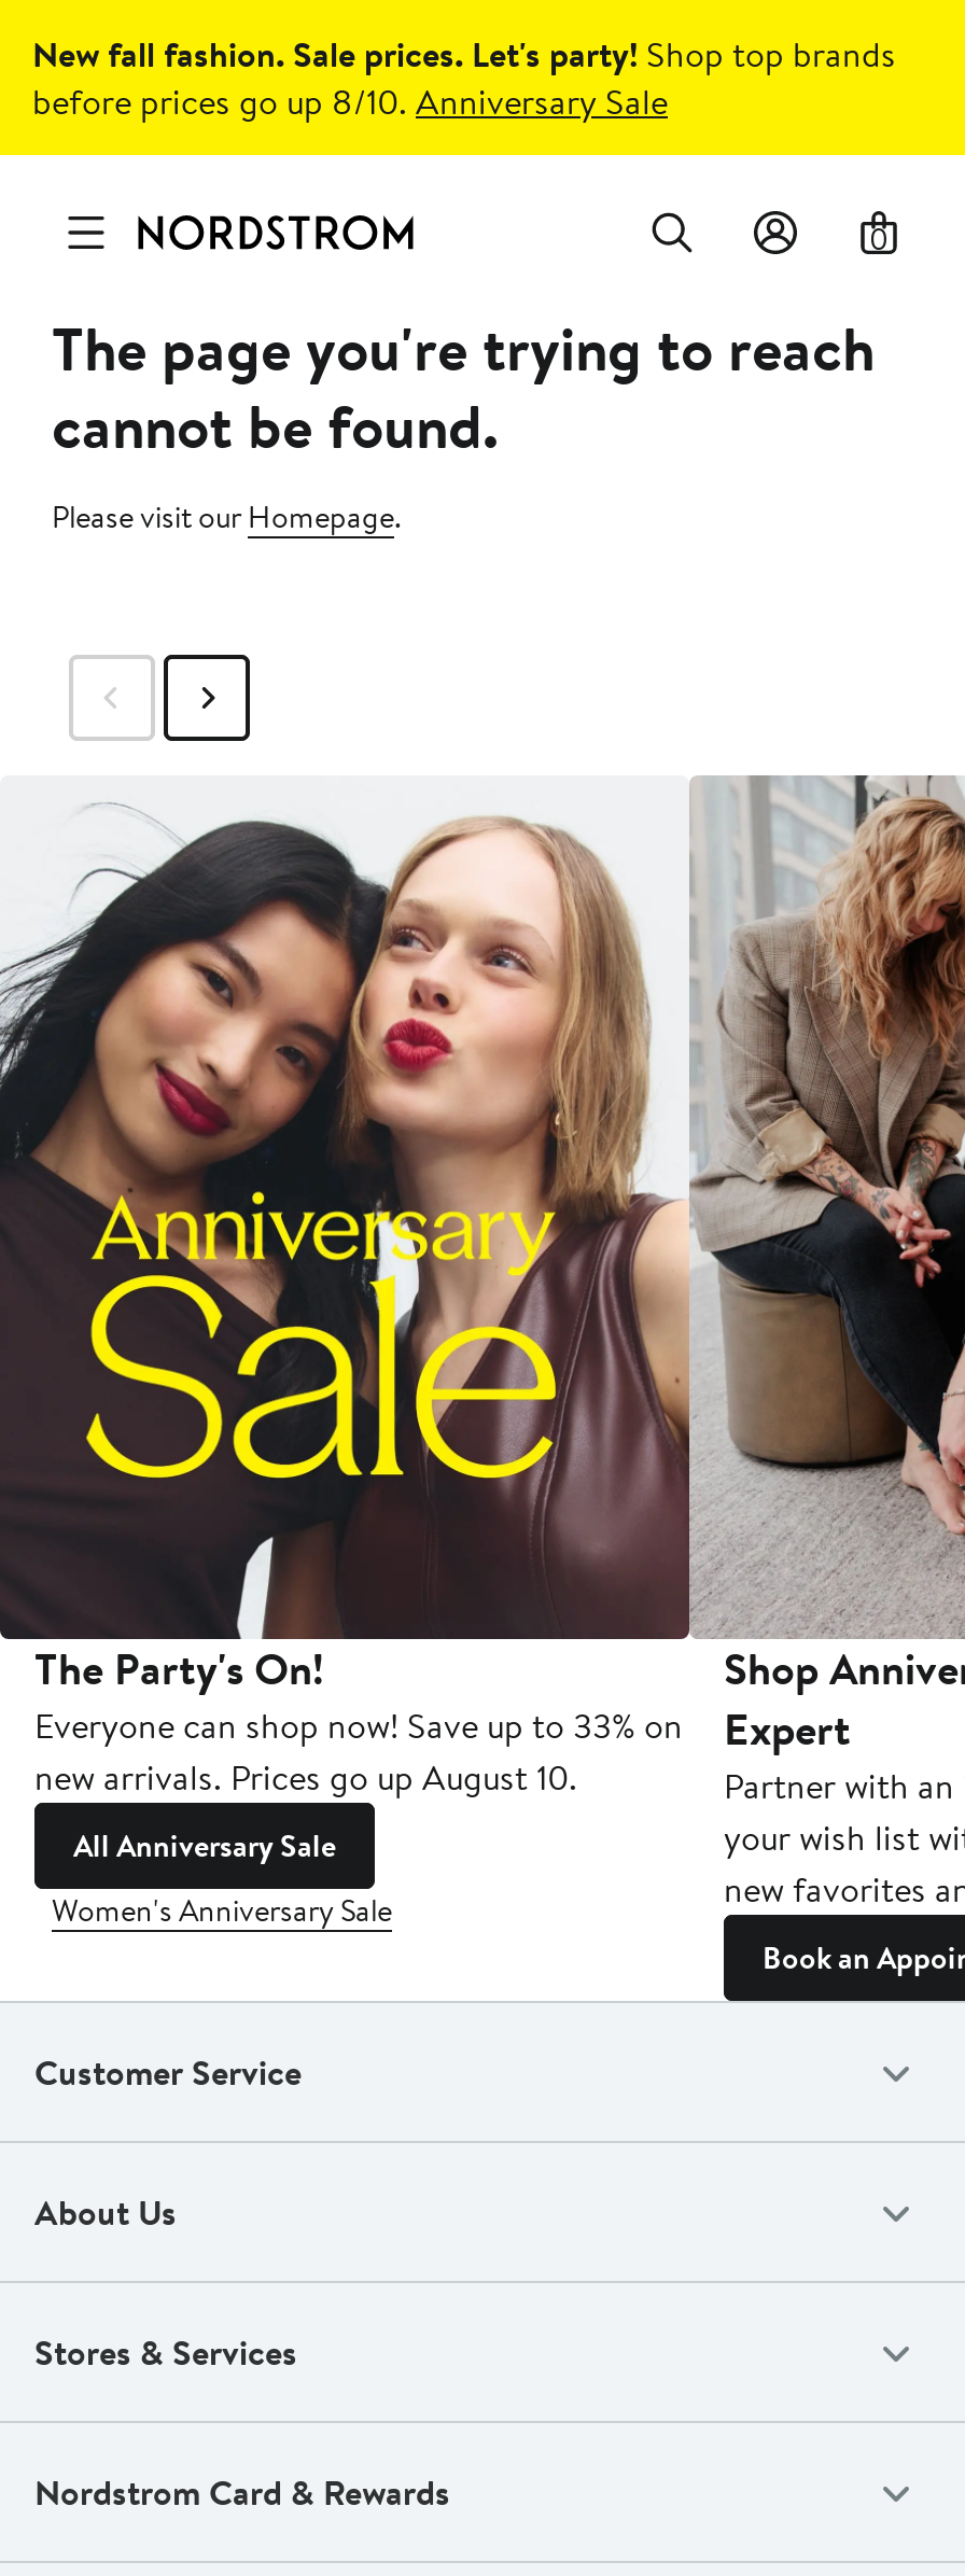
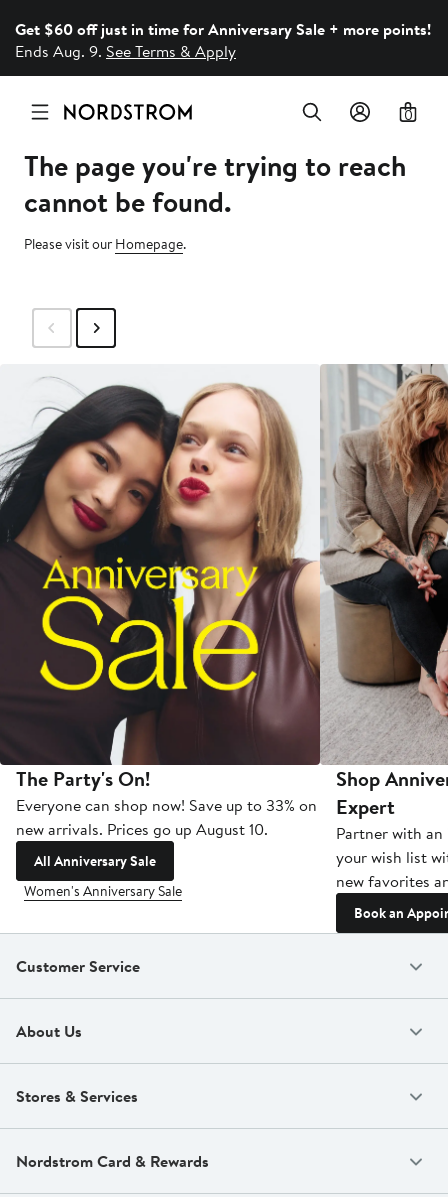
- New fall fashion. Sale prices. Let's party! Shop top brands
- before prices go up 8/10. Anniversary Sale
+ Get $60 off just in time for Anniversary Sale + more points!
+ Ends Aug. 9. See Terms & Apply
